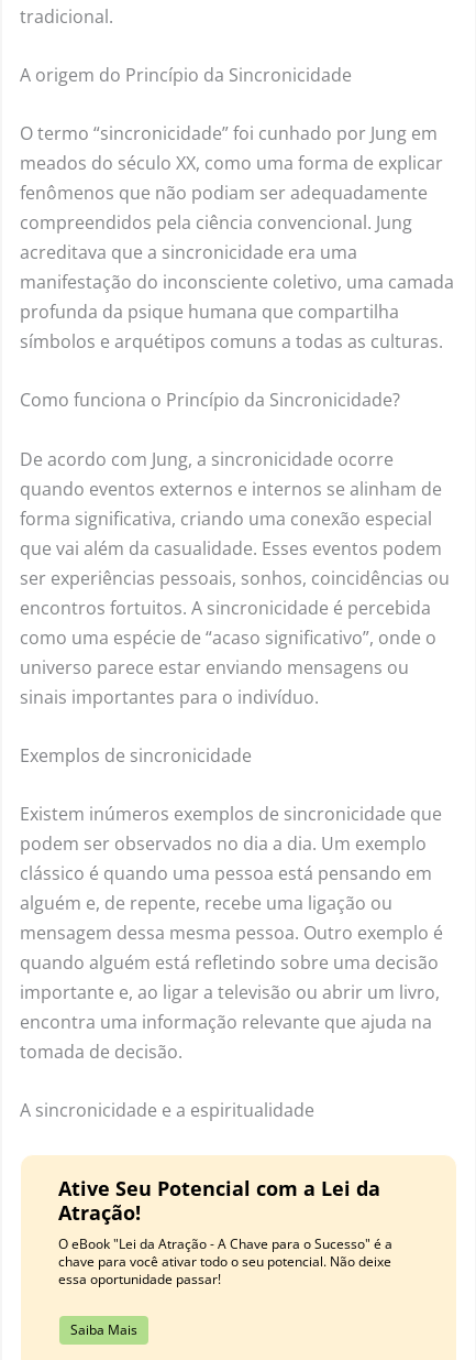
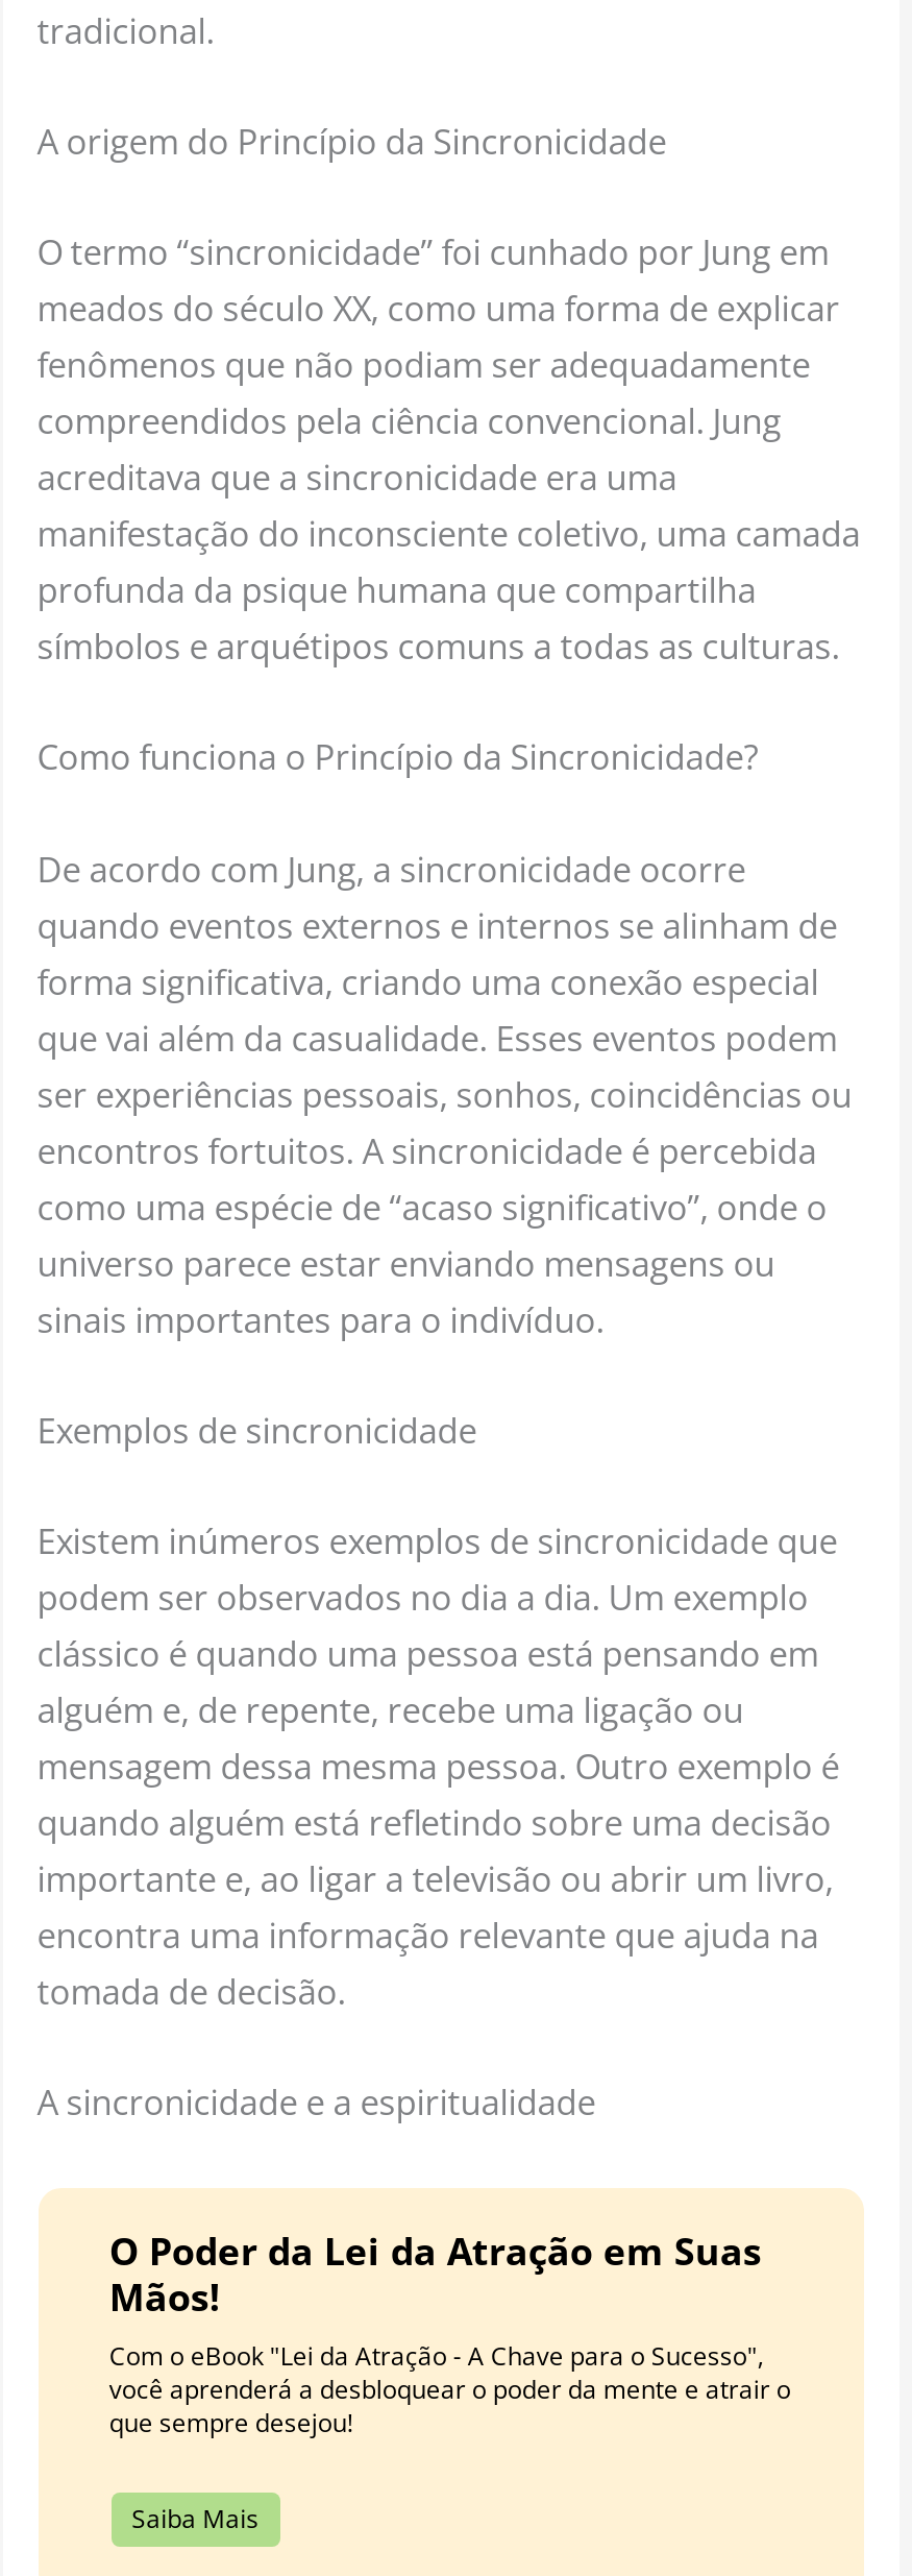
- Ative Seu Potencial com a Lei da
- Atração!
- O eBook "Lei da Atração - A Chave para o Sucesso" é a
- chave para você ativar todo o seu potencial. Não deixe
- essa oportunidade passar!
+ O Poder da Lei da Atração em Suas
+ Mãos!
+ Com o eBook "Lei da Atração - A Chave para o Sucesso",
+ você aprenderá a desbloquear o poder da mente e atrair o
+ que sempre desejou!
